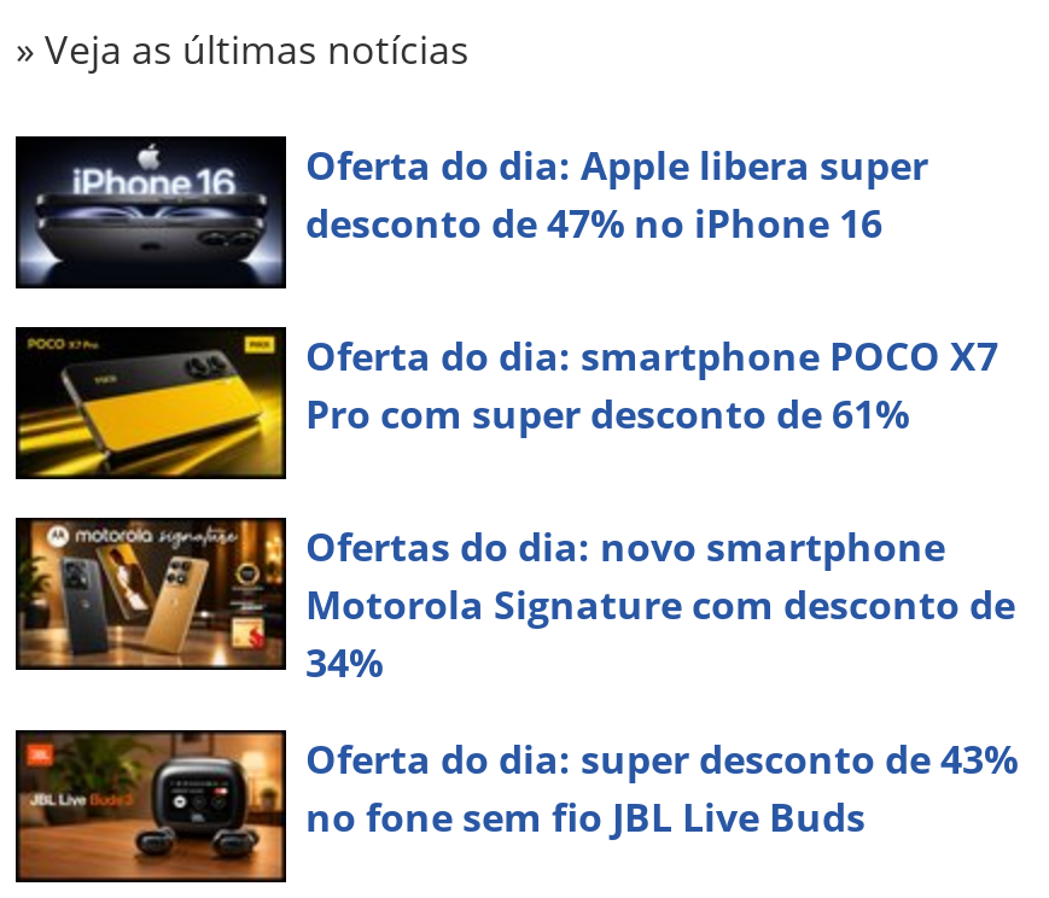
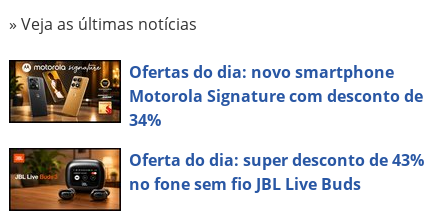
- [image]
- Oferta do dia: Apple libera super
- desconto de 47% no iPhone 16
- Oferta do dia: smartphone POCO X7
- Pro com super desconto de 61%

- [image]
